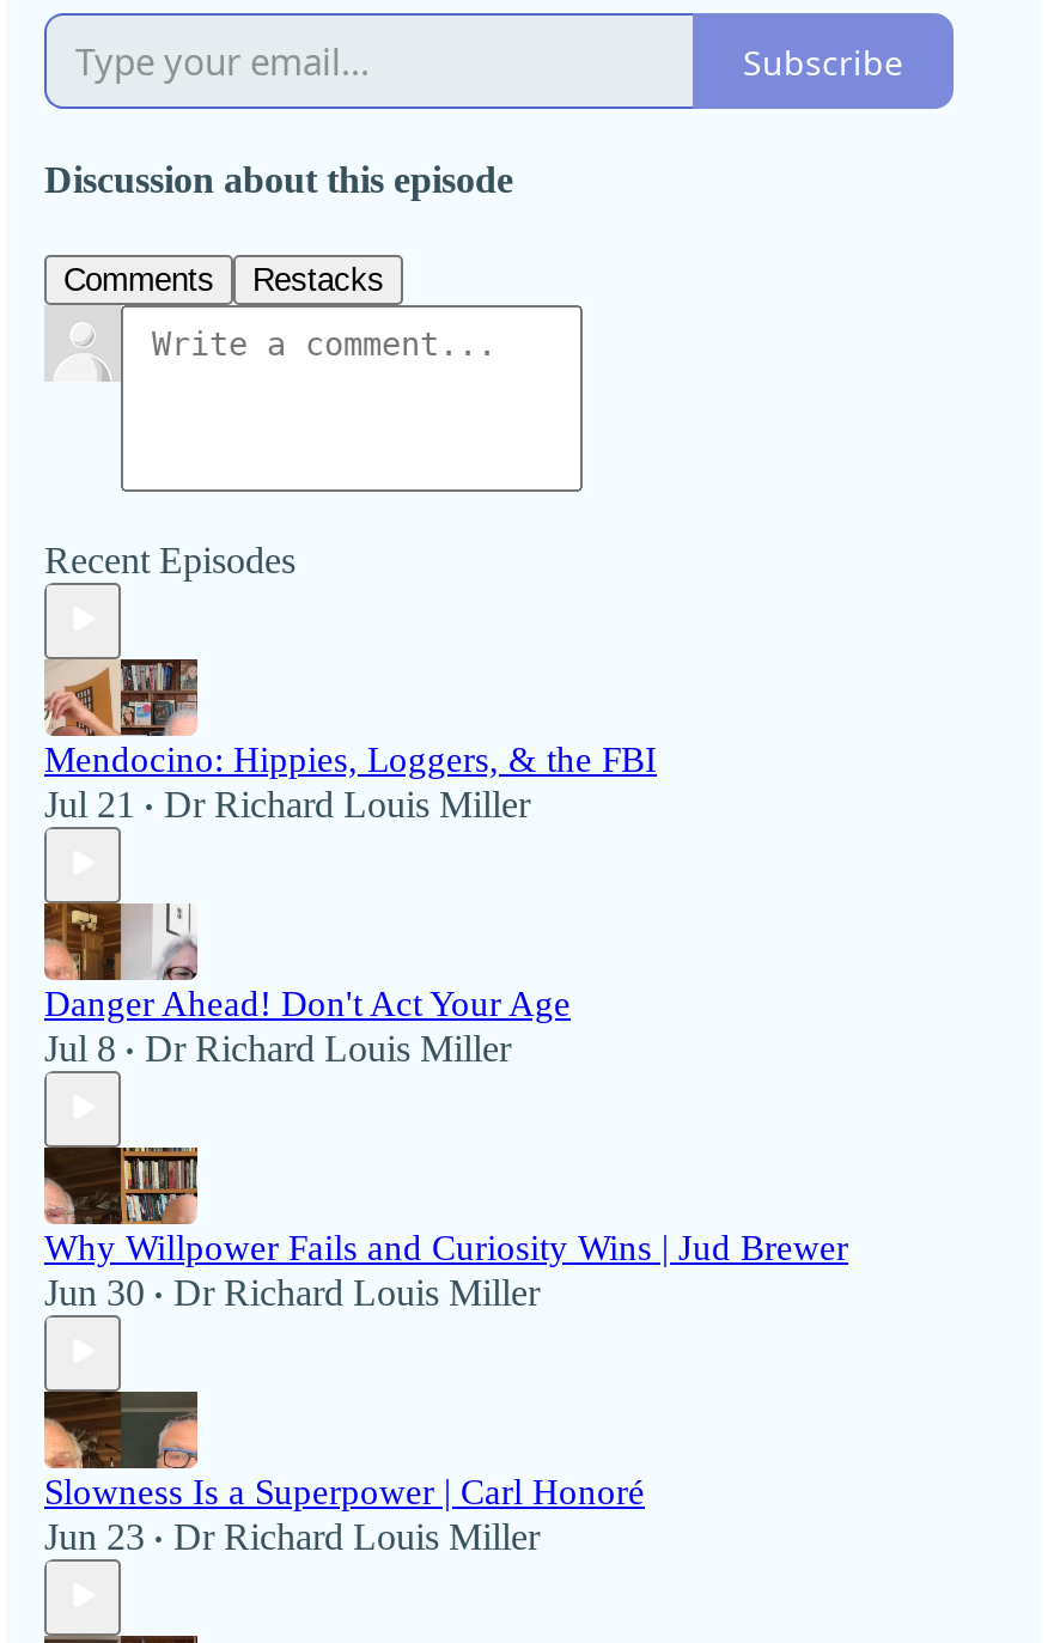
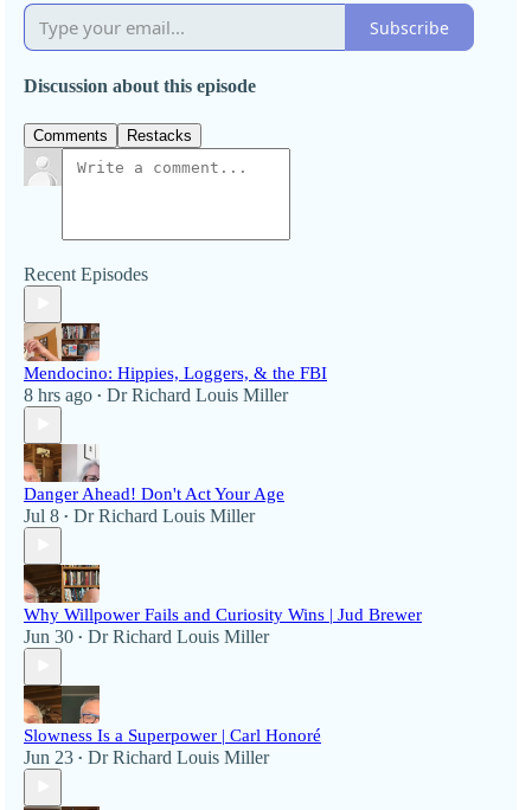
- Jul 21 • Dr Richard Louis Miller
+ 8 hrs ago • Dr Richard Louis Miller
